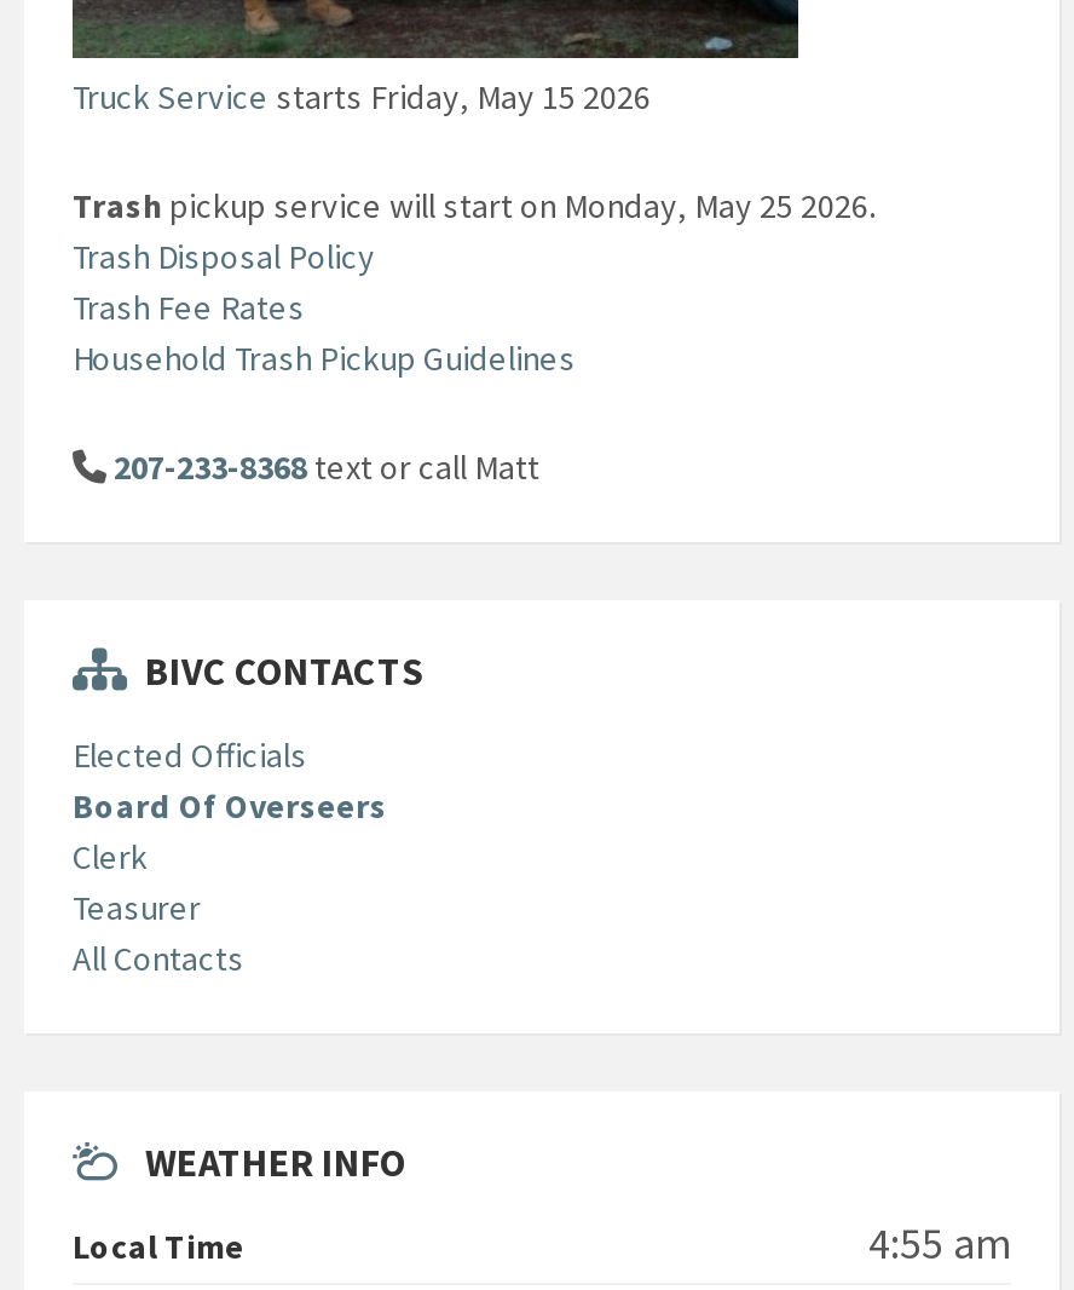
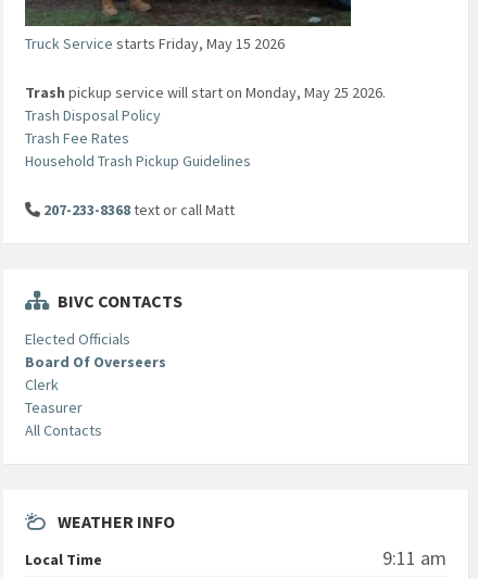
- 4:55 am
+ 9:11 am
